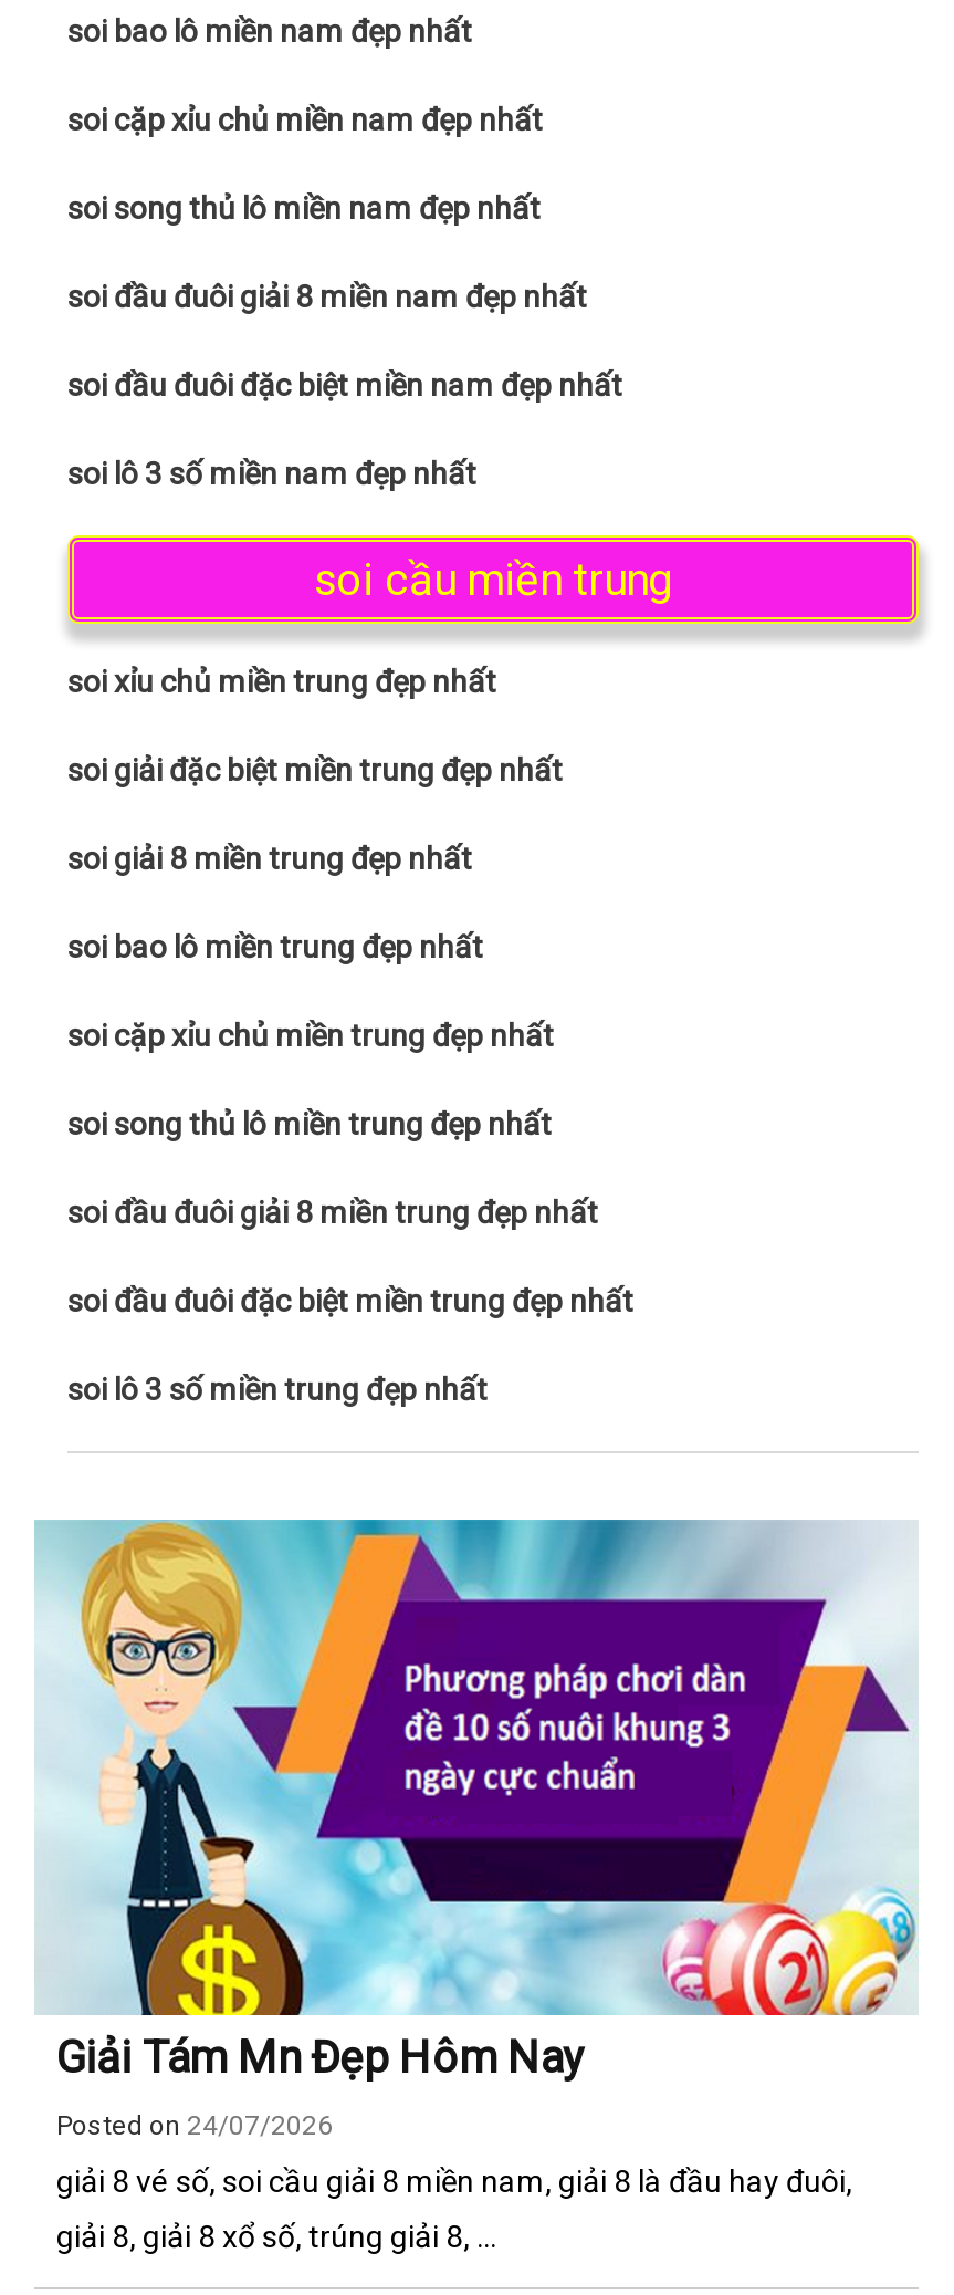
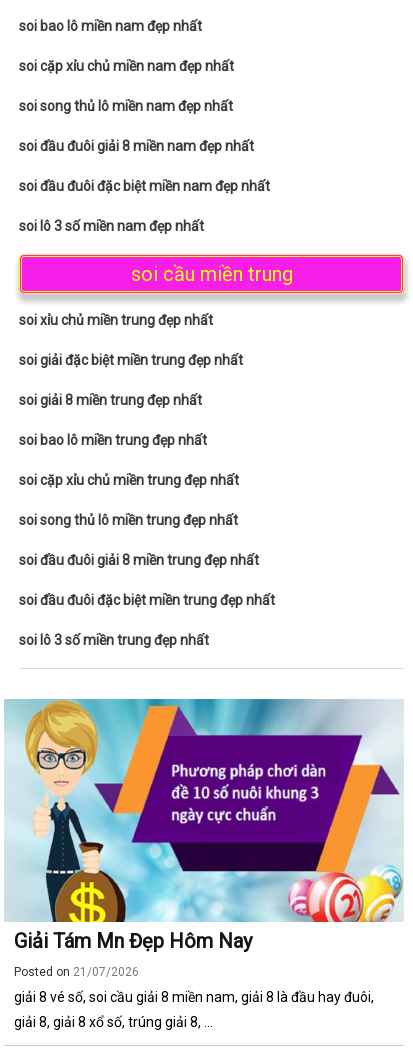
- Posted on 24/07/2026
+ Posted on 21/07/2026
